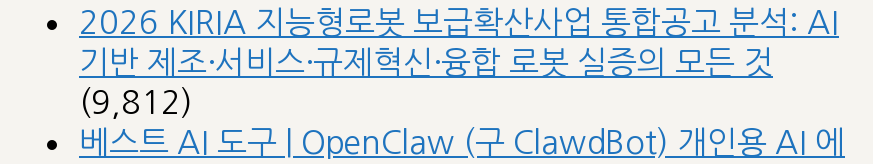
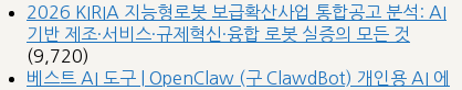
- (9,812)
+ (9,720)
